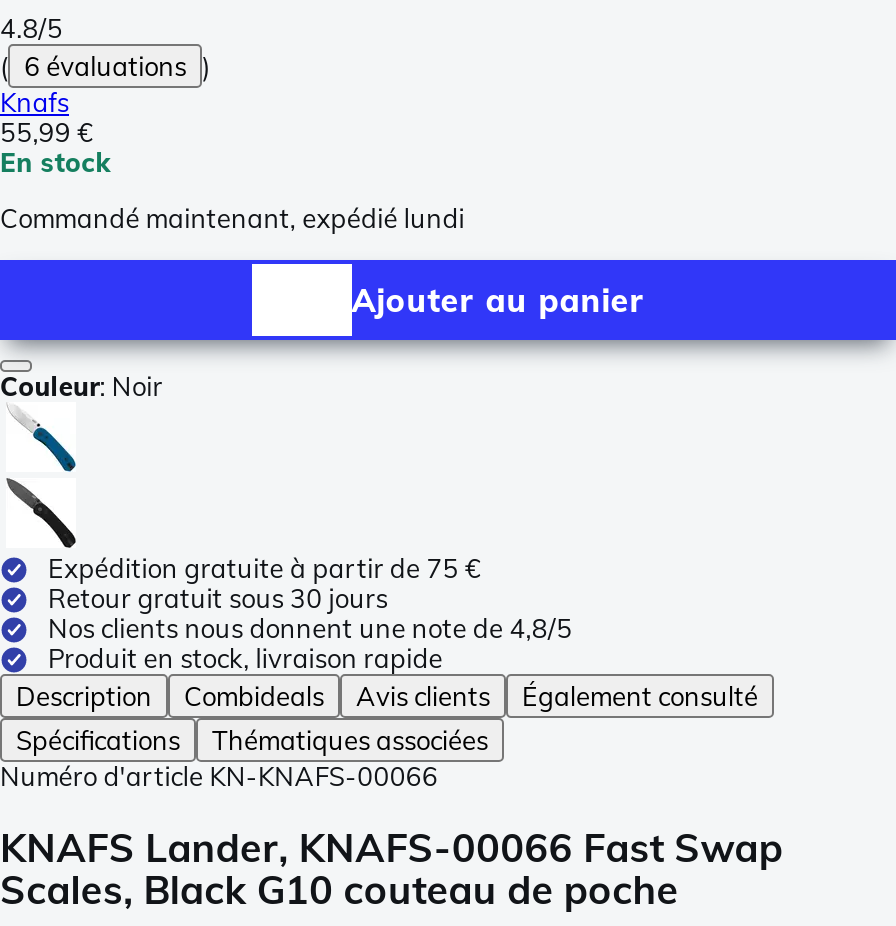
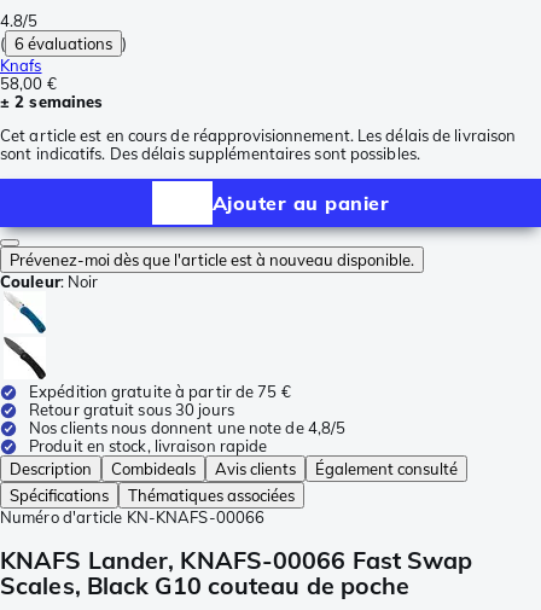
- 55,99 €
- En stock
+ 58,00 €
+ ± 2 semaines

- Commandé maintenant, expédié lundi
+ Cet article est en cours de réapprovisionnement. Les délais de livraison
+ sont indicatifs. Des délais supplémentaires sont possibles.

+ Prévenez-moi dès que l'article est à nouveau disponible.
